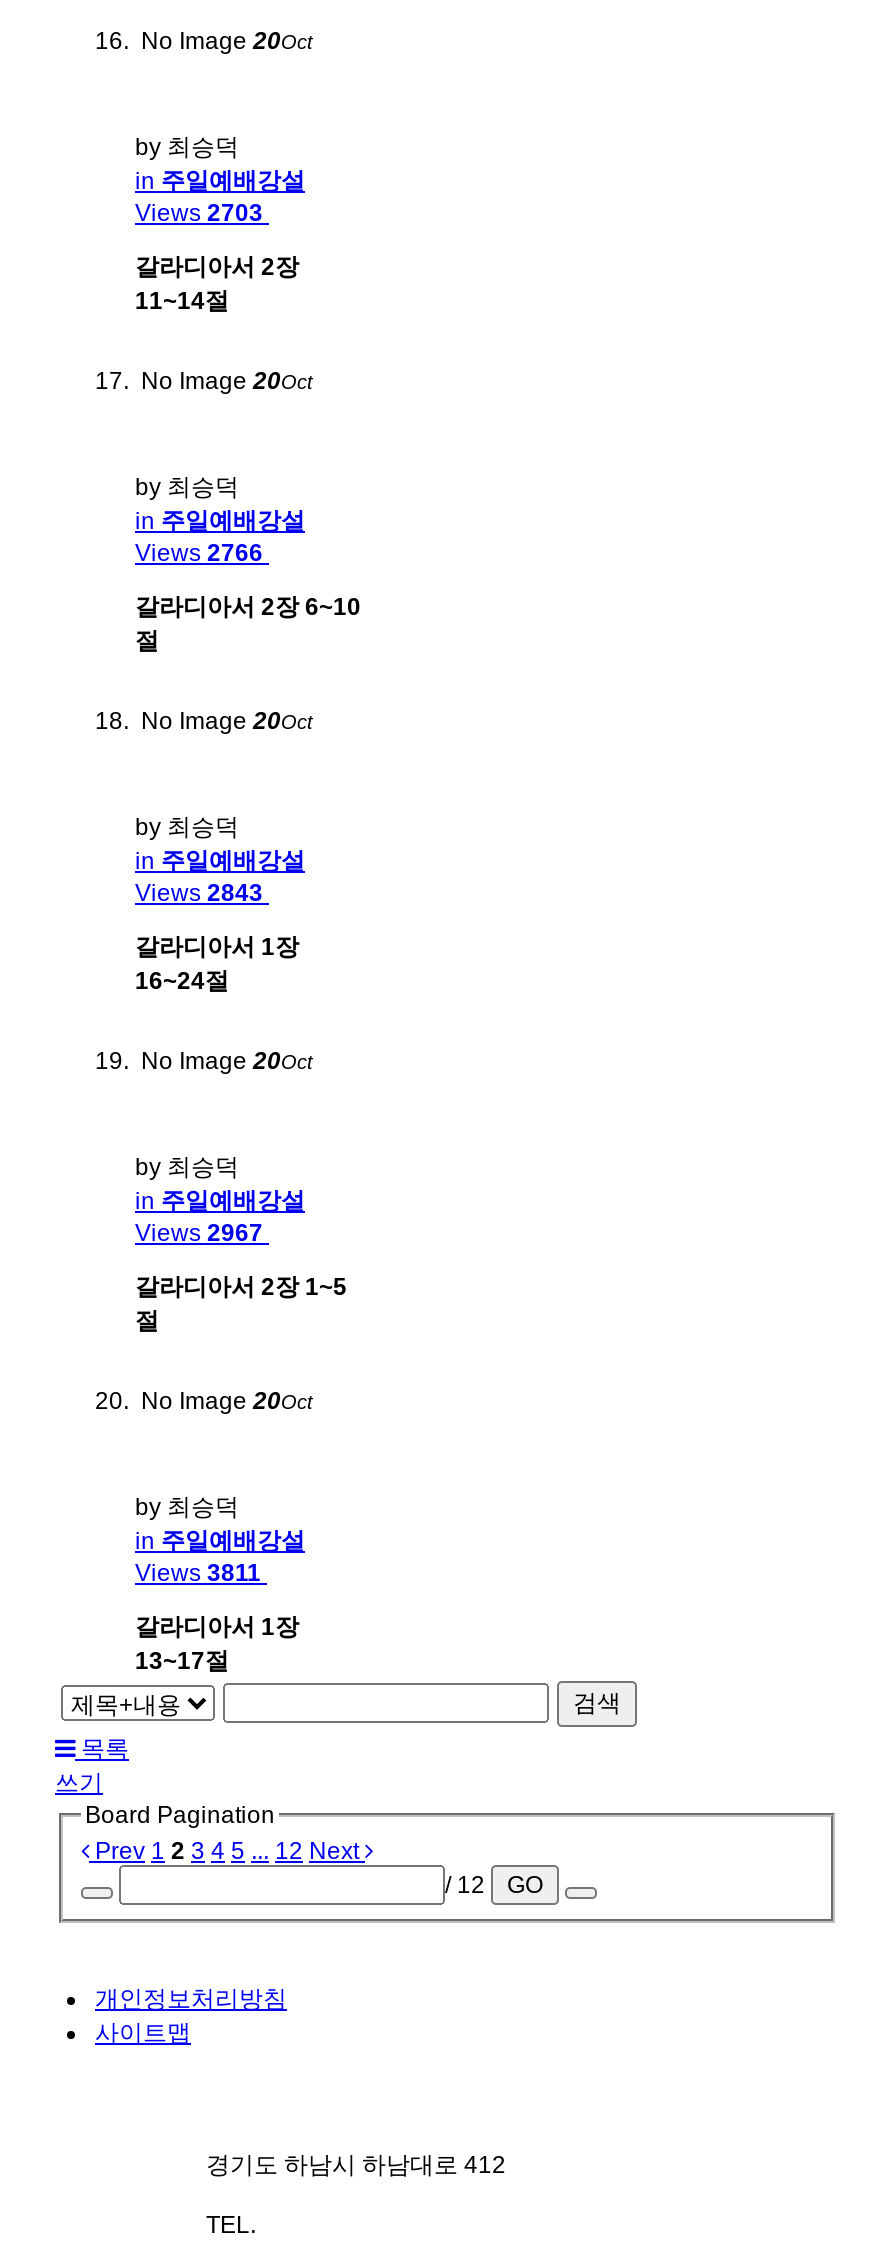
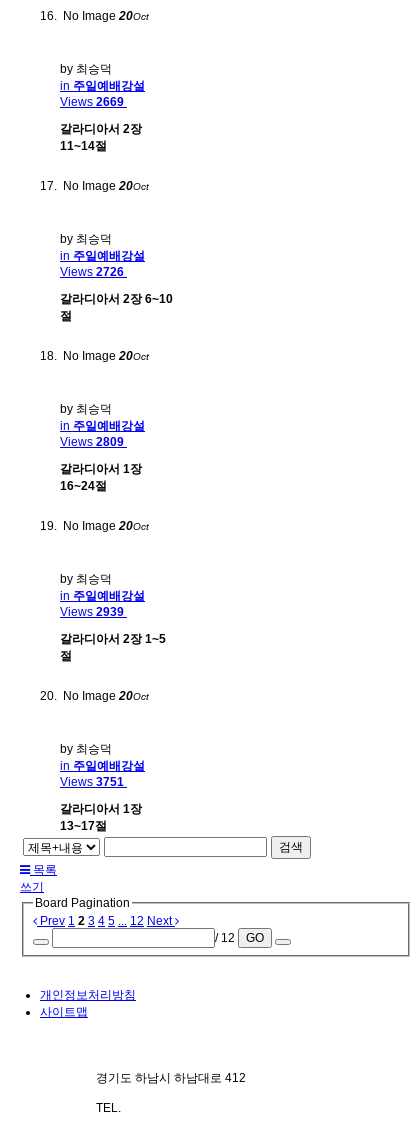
- Views 2703
+ Views 2669

- Views 2766
+ Views 2726

- Views 2843
+ Views 2809

- Views 2967
+ Views 2939

- Views 3811
+ Views 3751
